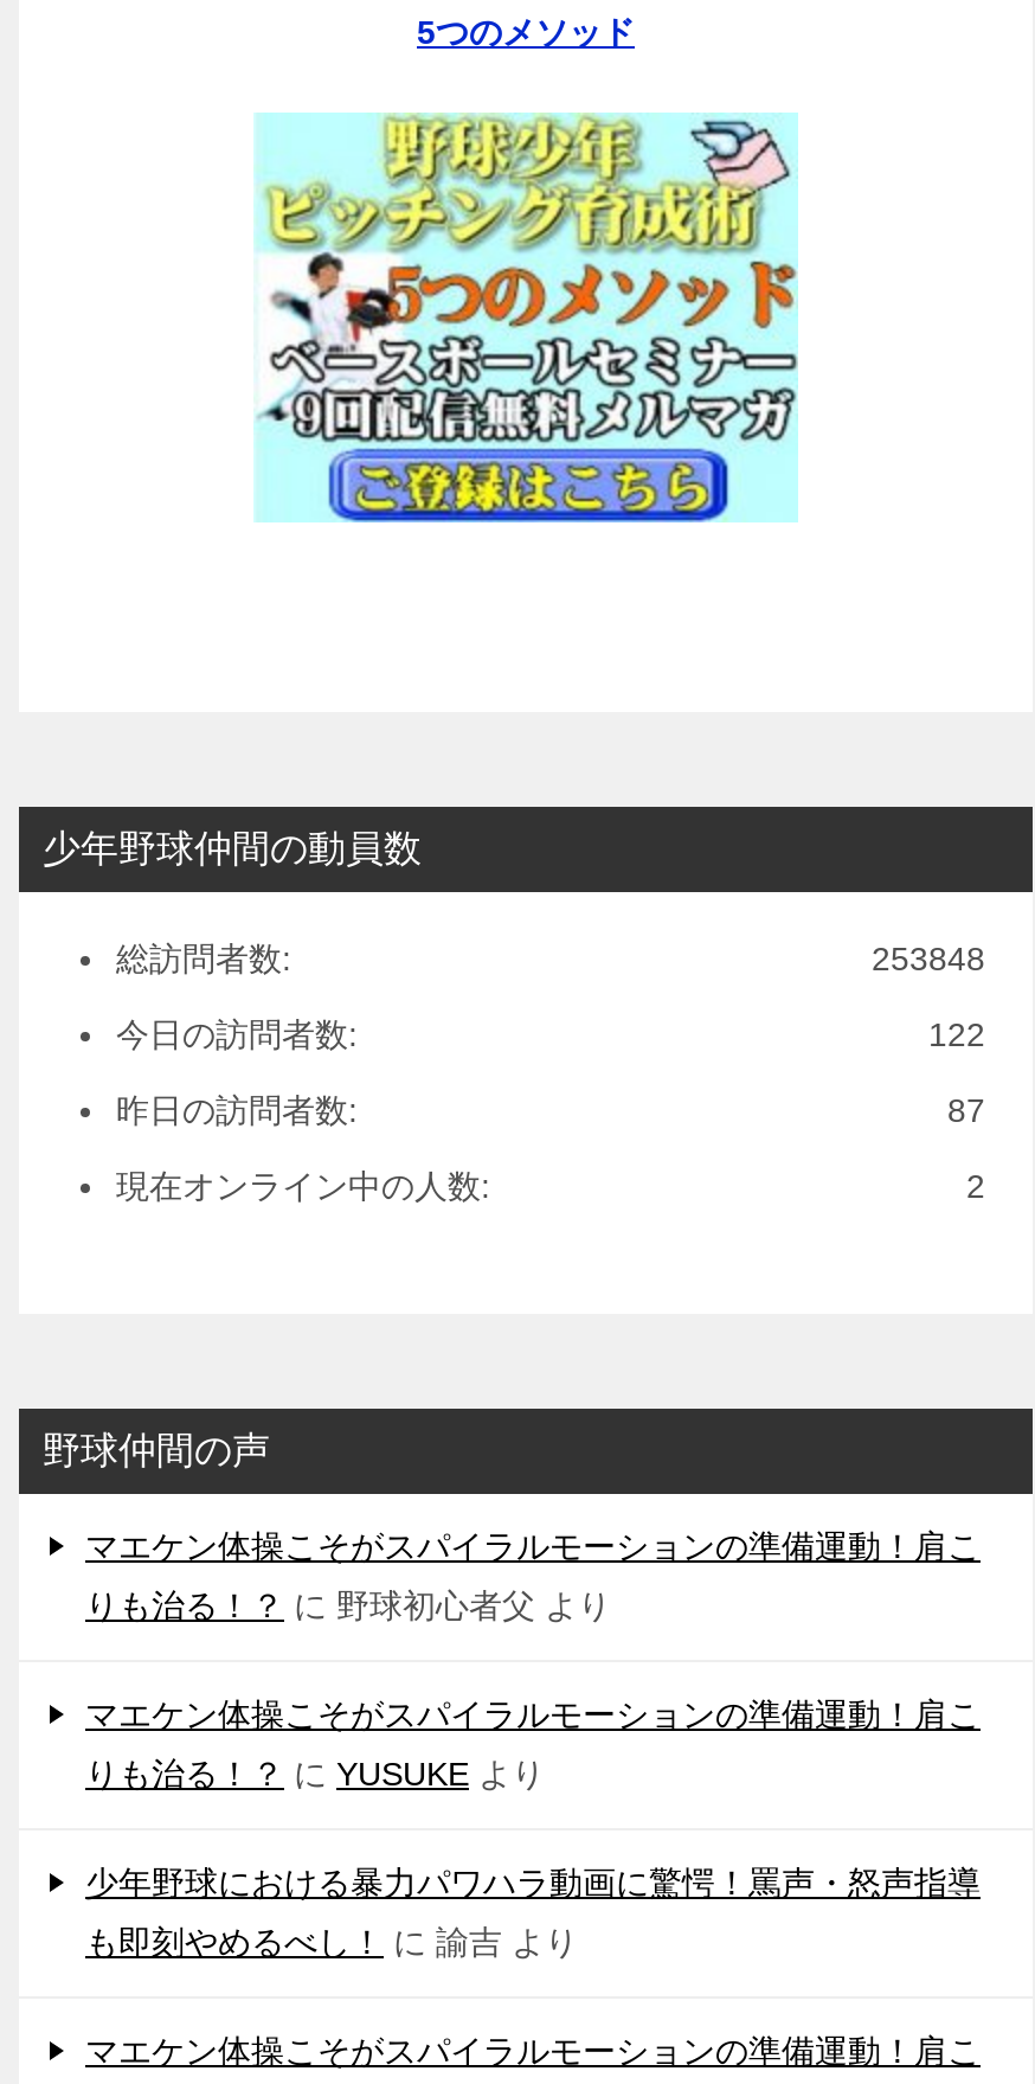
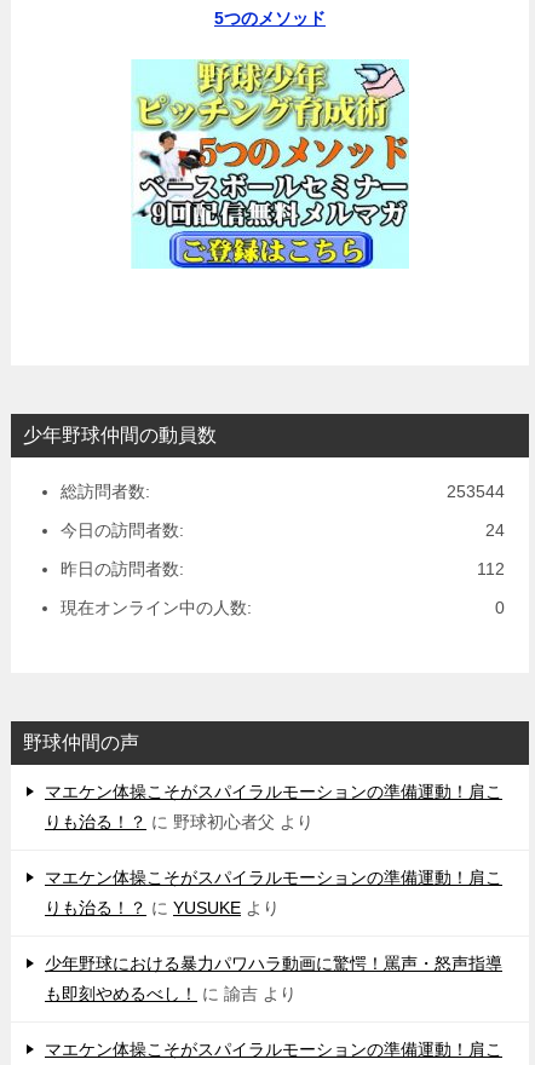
- 253848
+ 253544

- 122
+ 24

- 87
+ 112

- 2
+ 0
